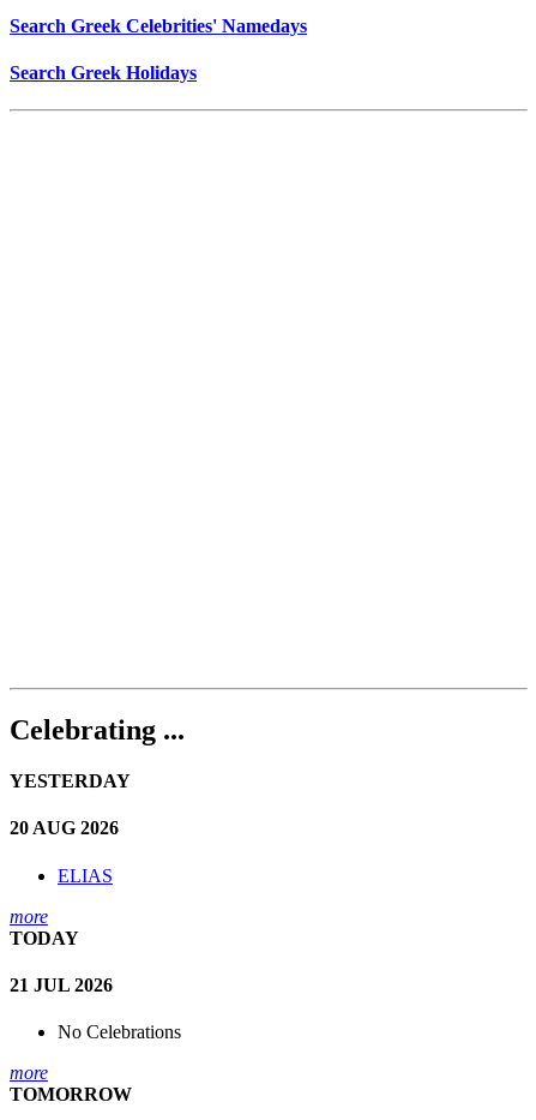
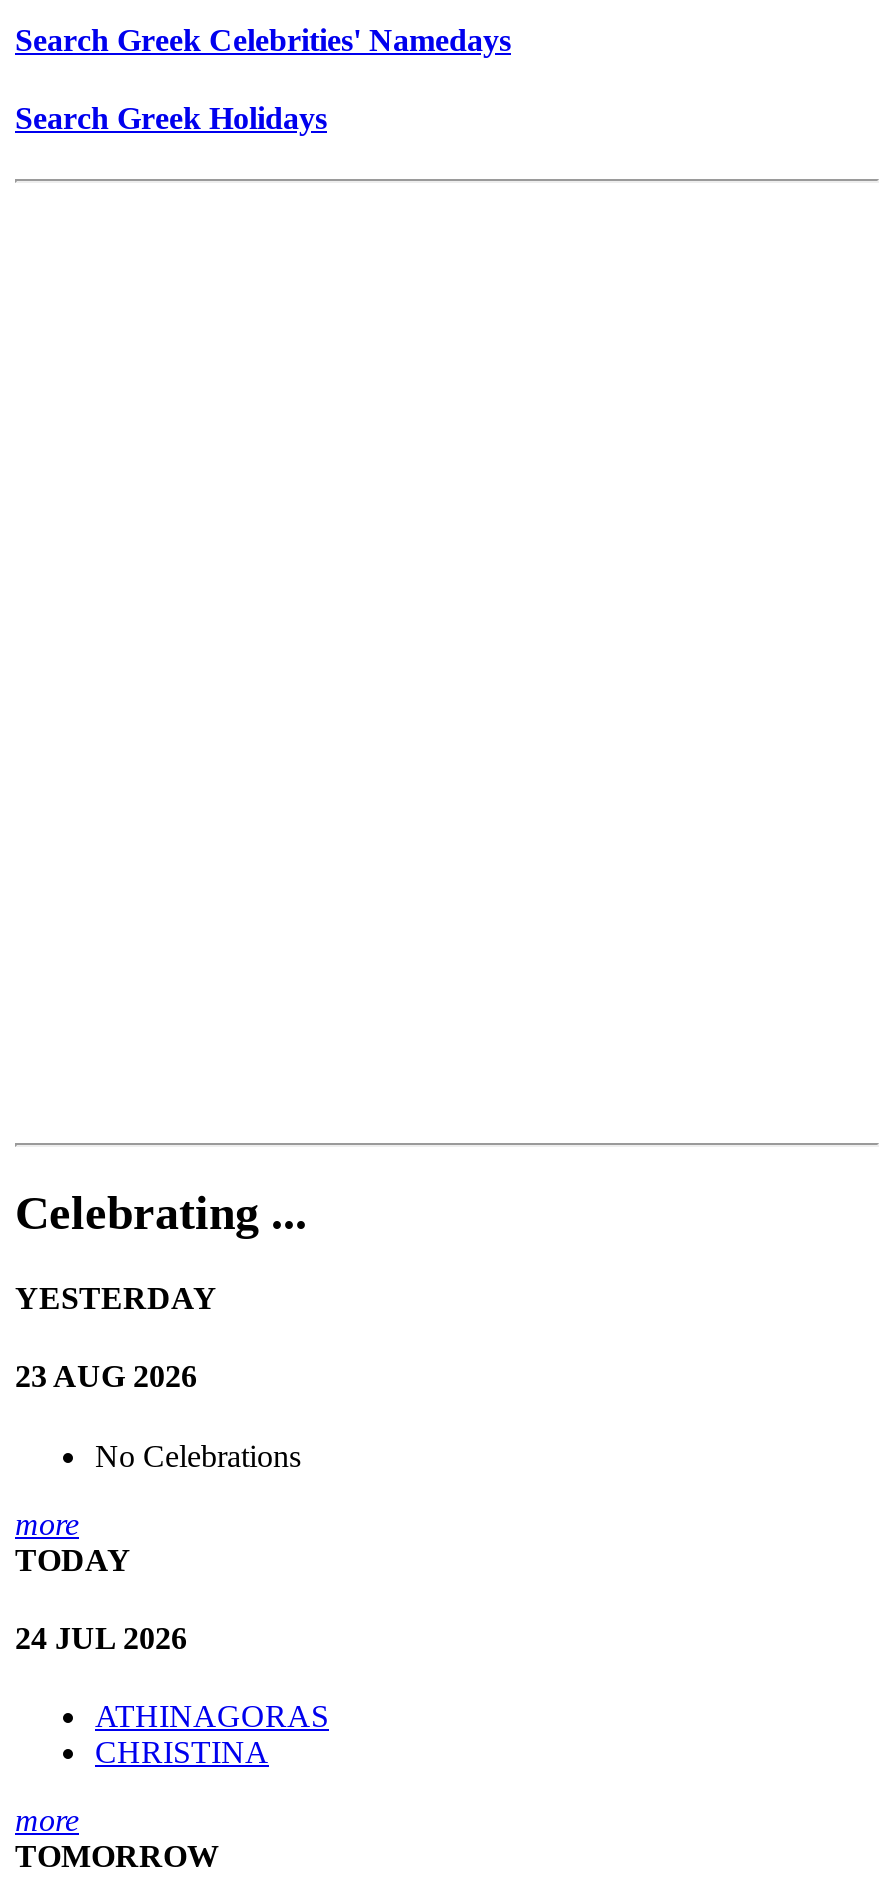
- 20 AUG 2026
+ 23 AUG 2026

- ELIAS

+ ATHINAGORAS
+ CHRISTINA

- 21 JUL 2026
+ 24 JUL 2026

moved up: No Celebrations
